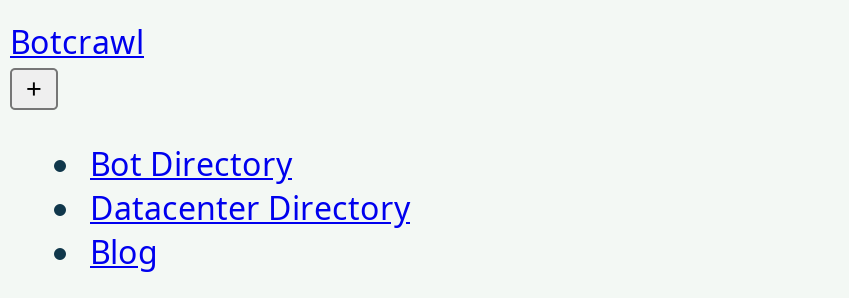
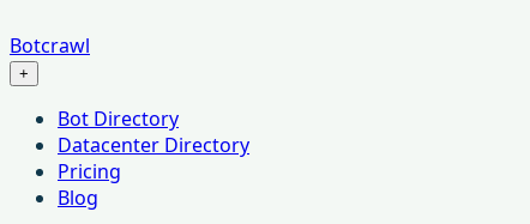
+ Pricing
